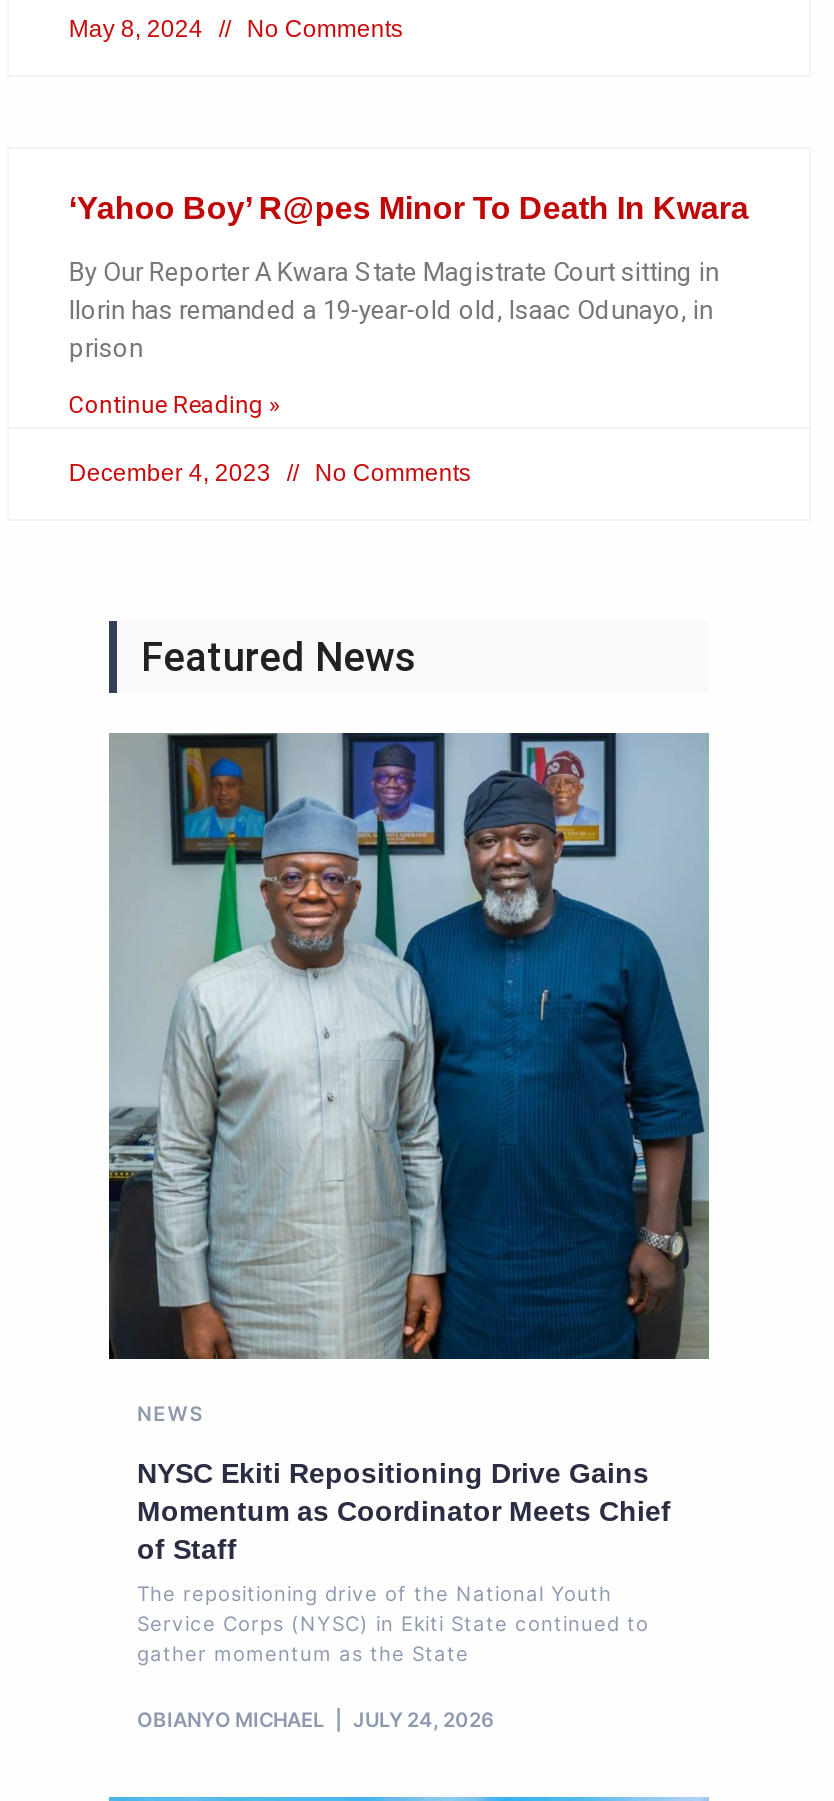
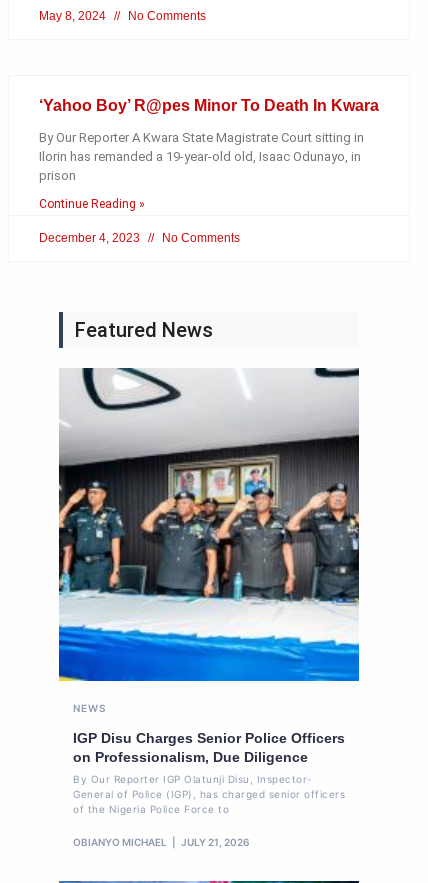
- [image]
+ [image]

- NYSC Ekiti Repositioning Drive Gains
- Momentum as Coordinator Meets Chief
- of Staff
+ IGP Disu Charges Senior Police Officers
+ on Professionalism, Due Diligence

- The repositioning drive of the National Youth
- Service Corps (NYSC) in Ekiti State continued to
- gather momentum as the State
+ By Our Reporter IGP Olatunji Disu, Inspector-
+ General of Police (IGP), has charged senior officers
+ of the Nigeria Police Force to

- OBIANYO MICHAEL JULY 24, 2026
+ OBIANYO MICHAEL JULY 21, 2026
